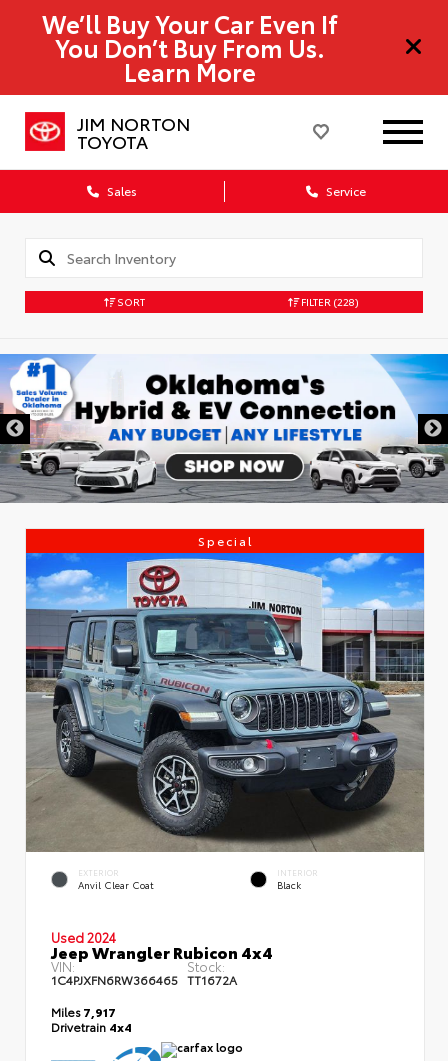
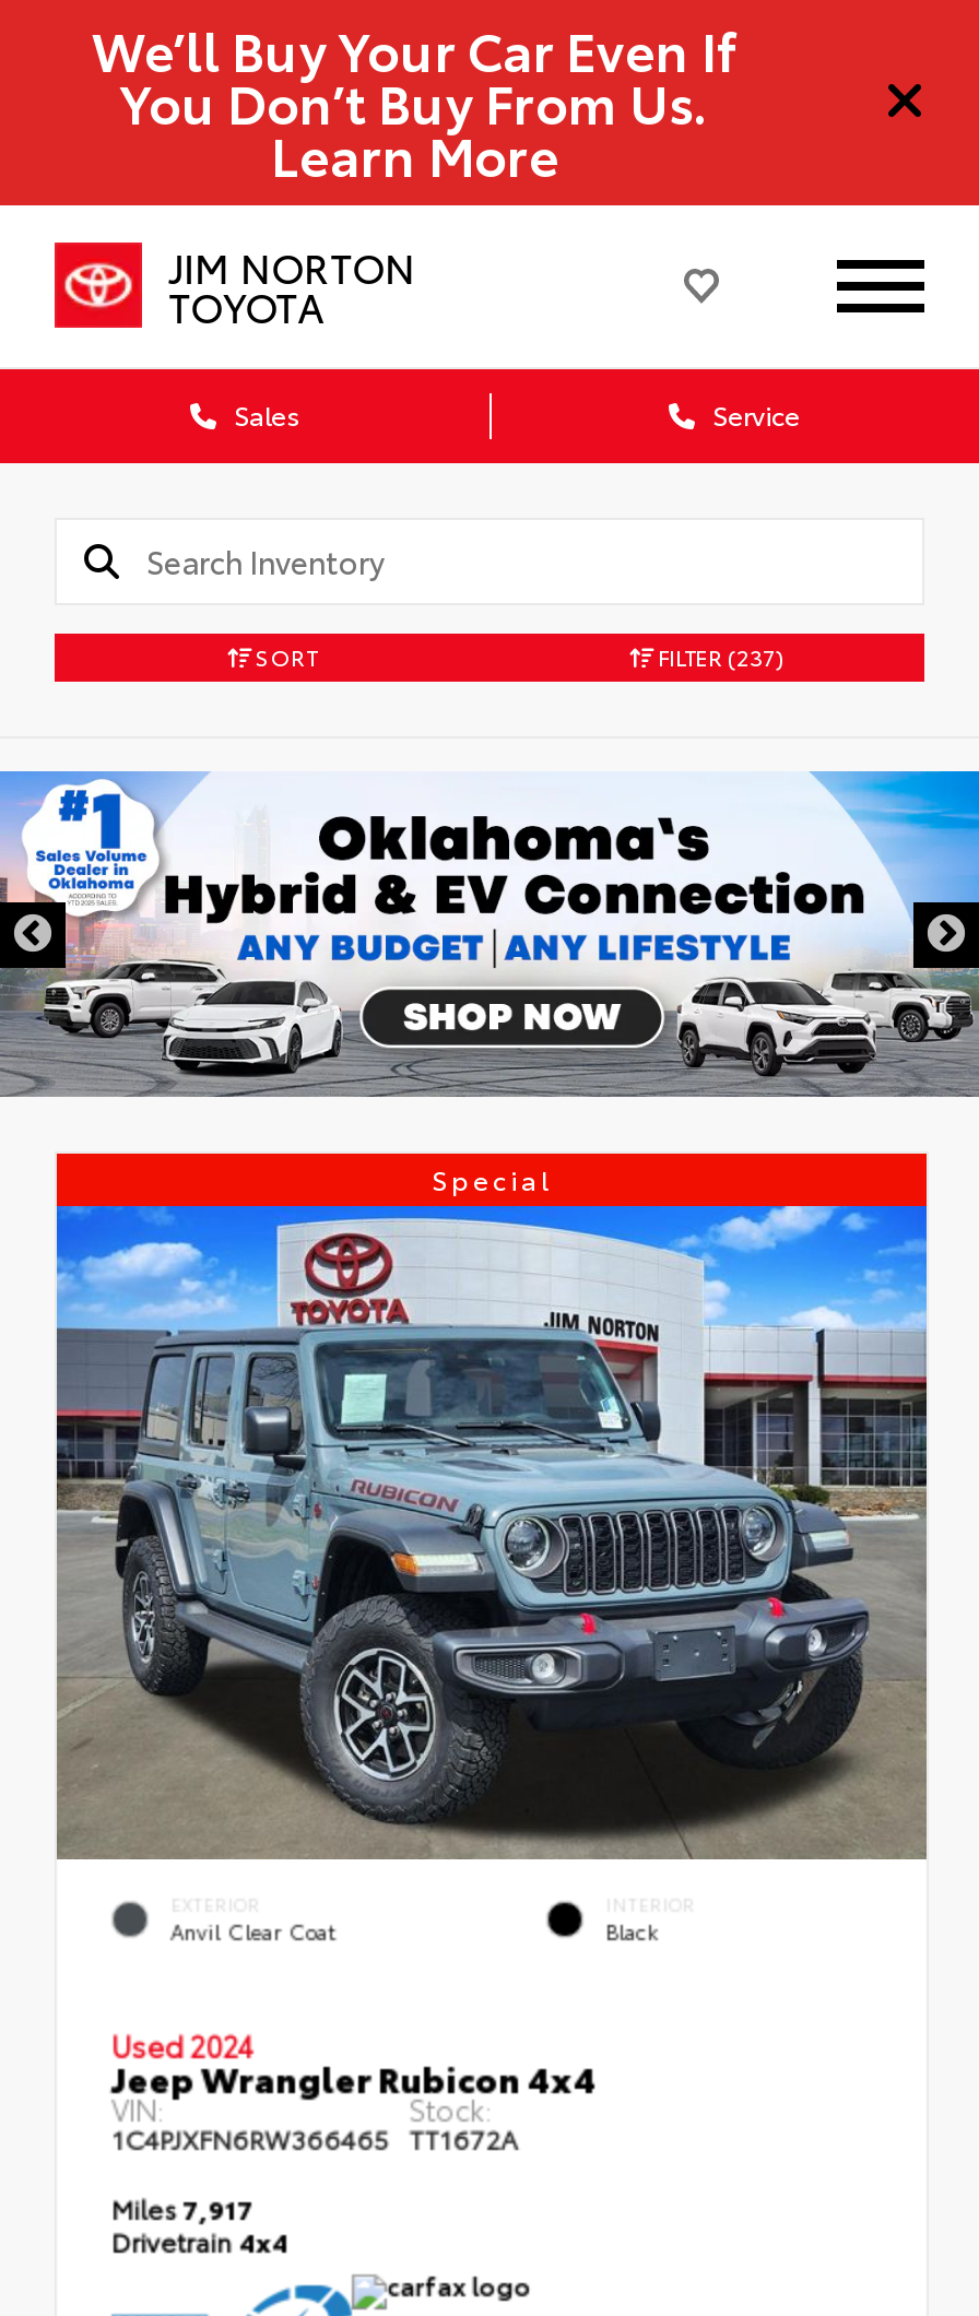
- FILTER (228)
+ FILTER (237)
